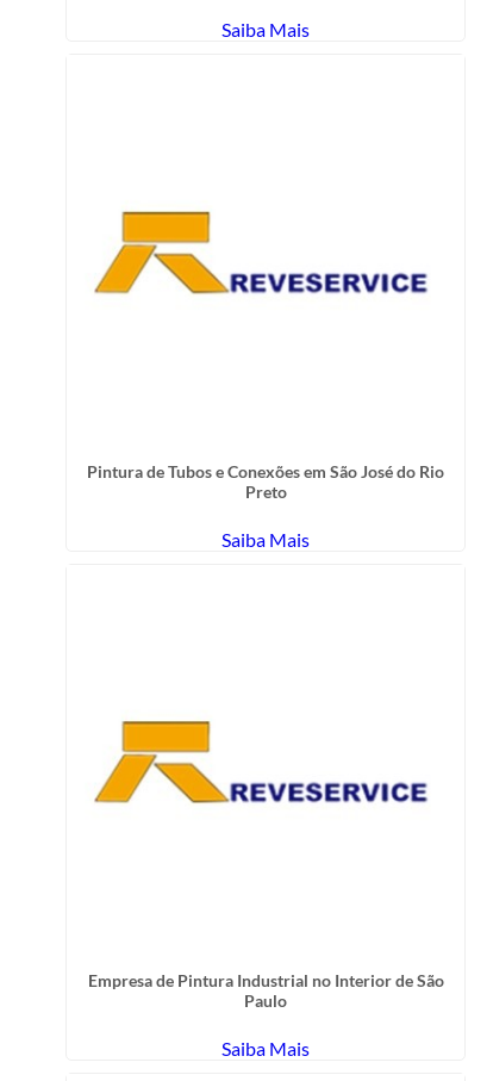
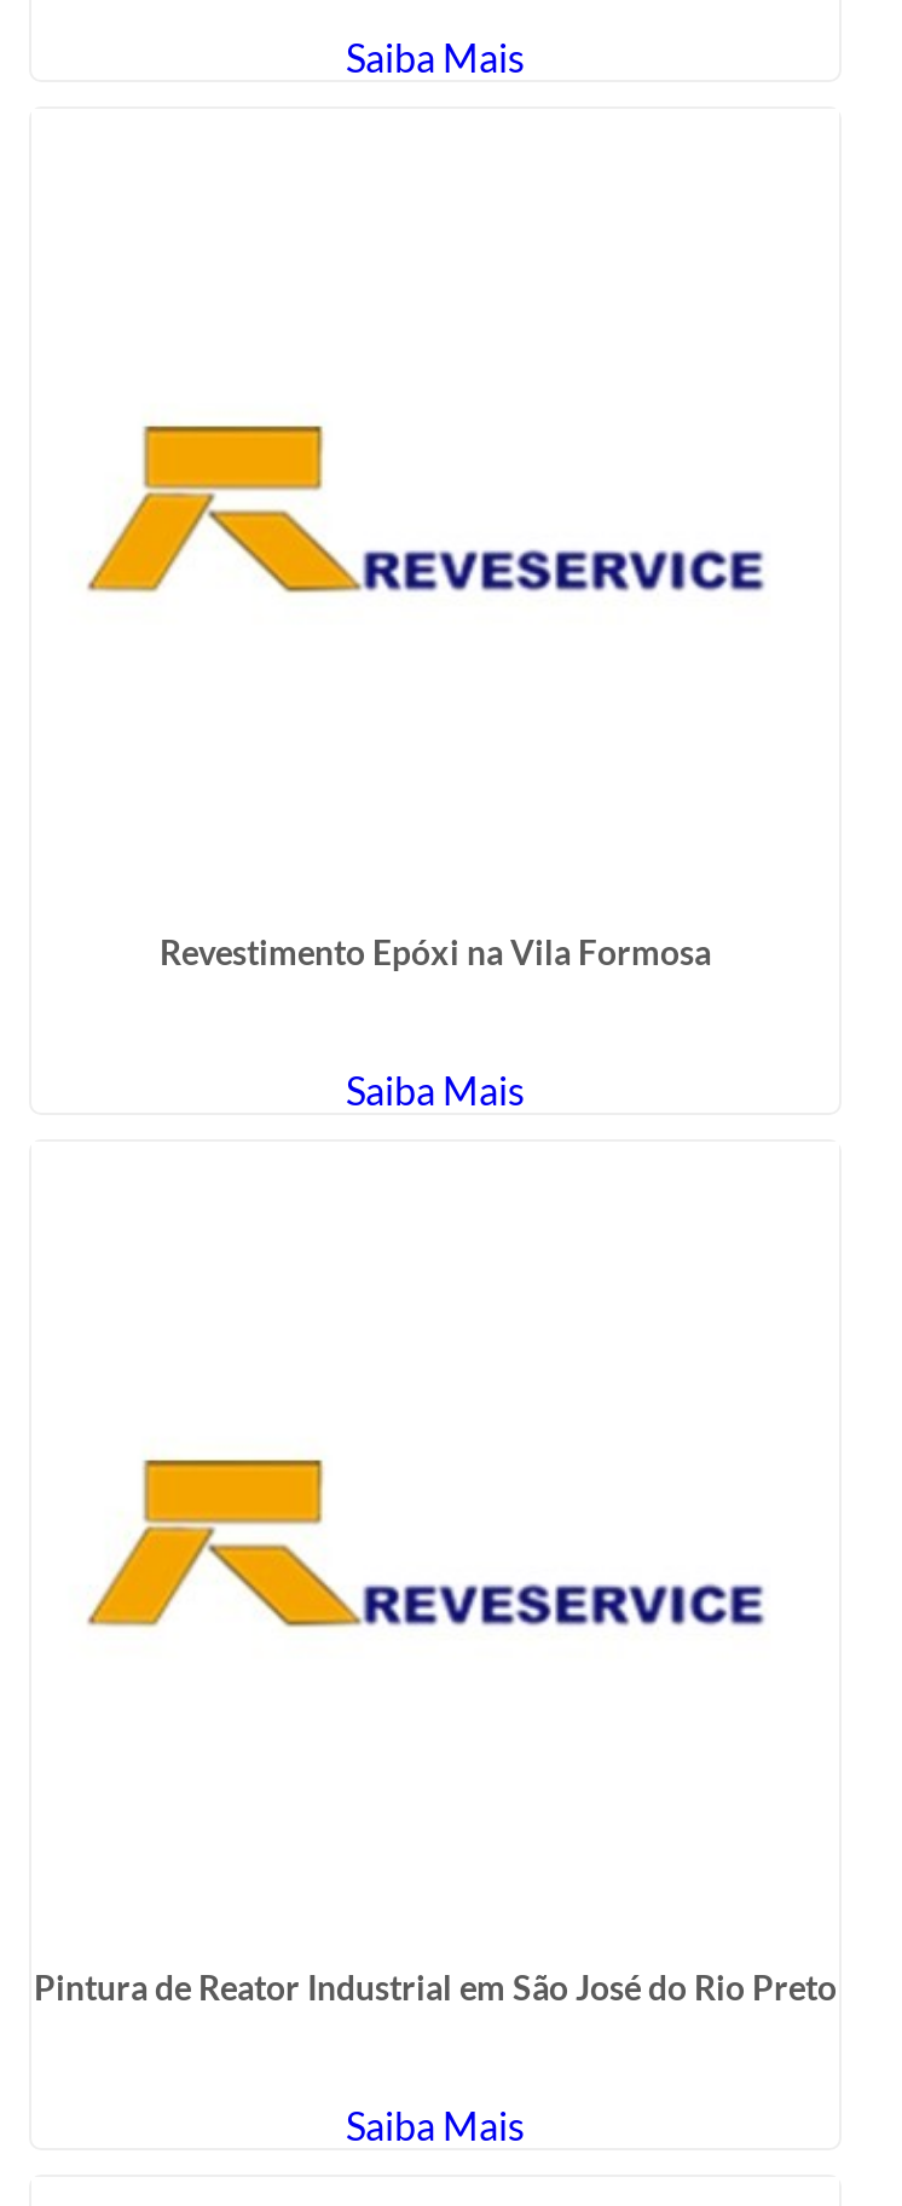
- Pintura de Tubos e Conexões em São José do Rio
- Preto
+ Revestimento Epóxi na Vila Formosa

- Empresa de Pintura Industrial no Interior de São
- Paulo
+ Pintura de Reator Industrial em São José do Rio Preto
